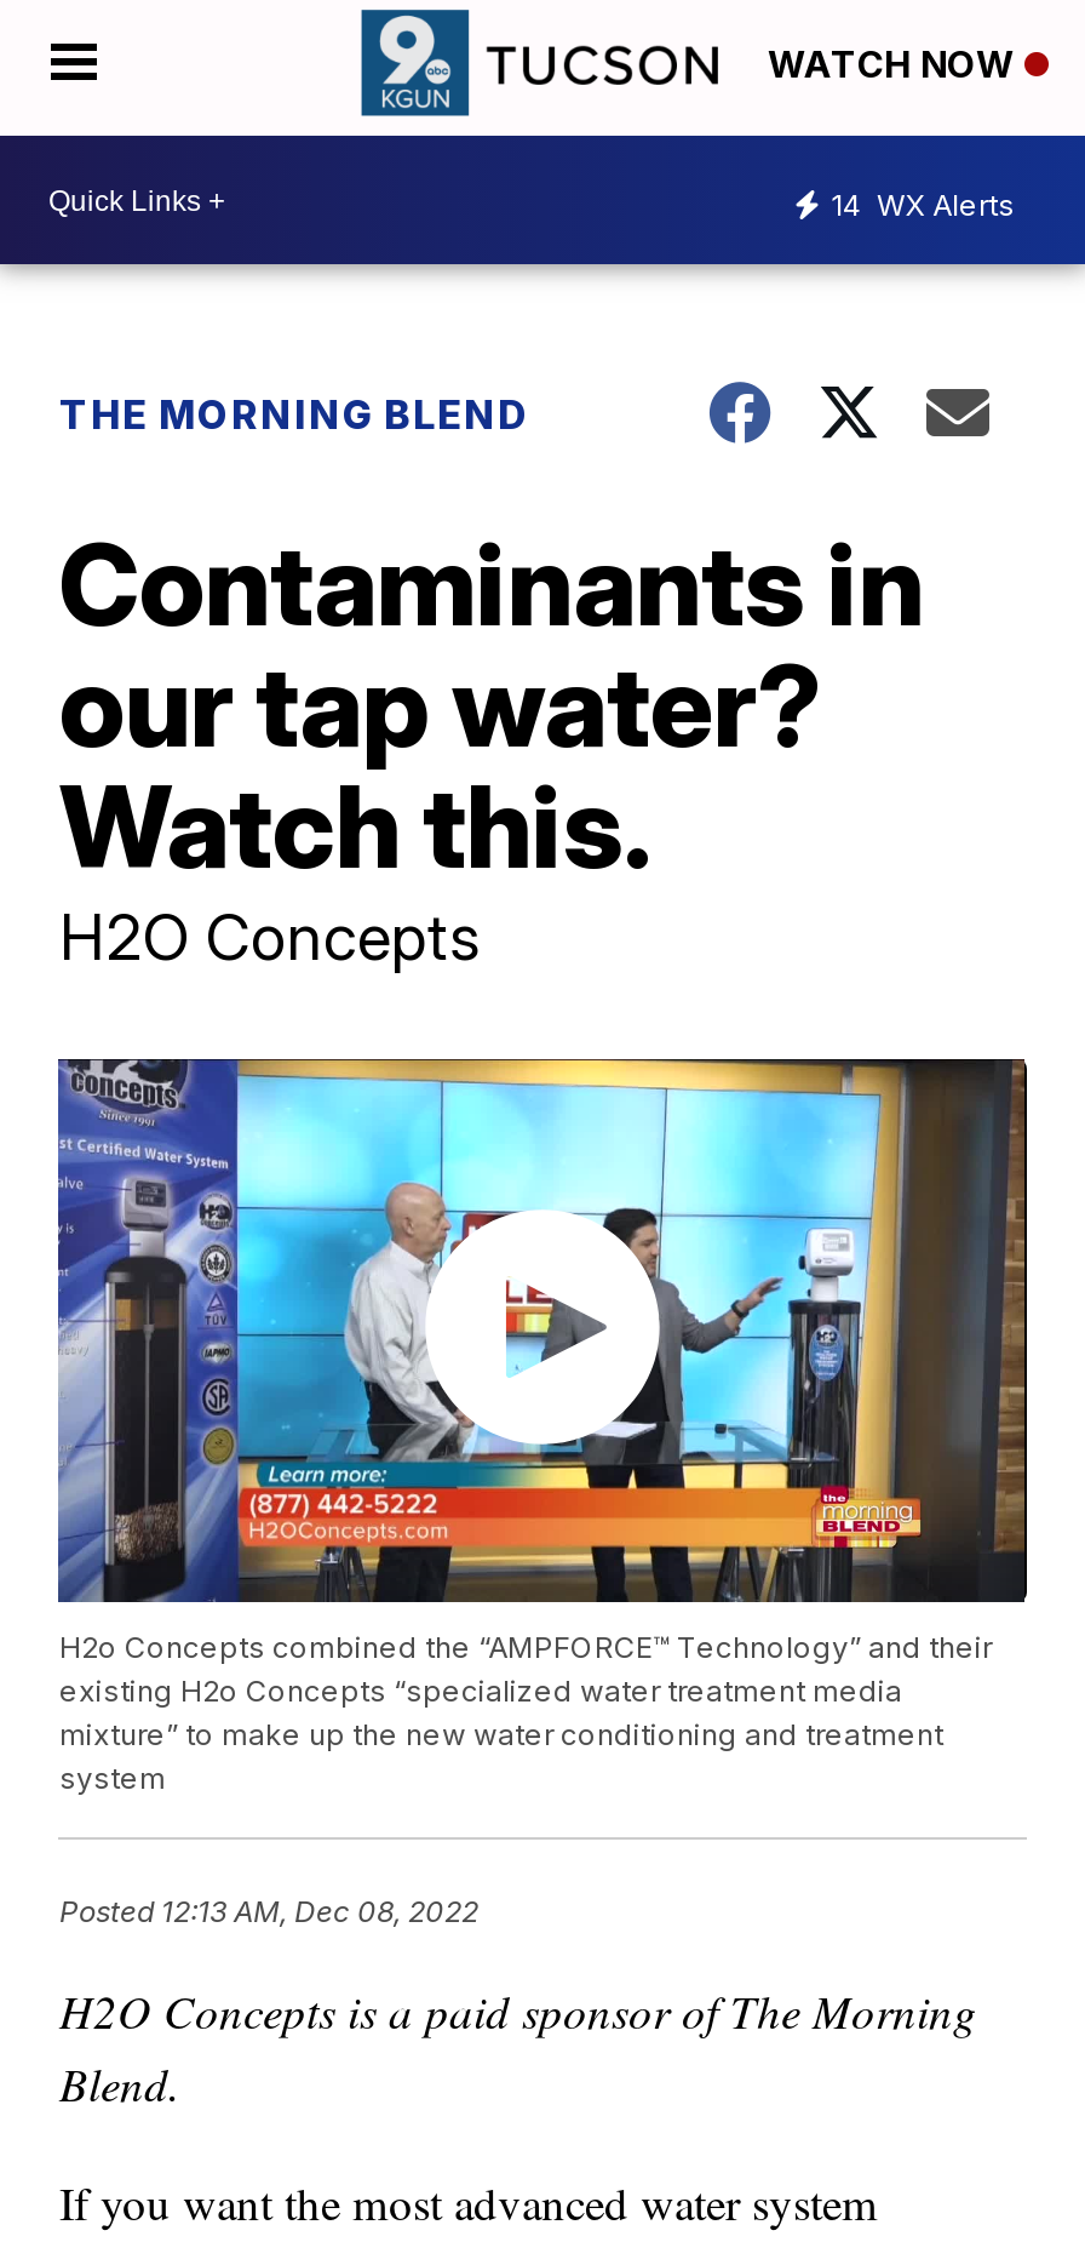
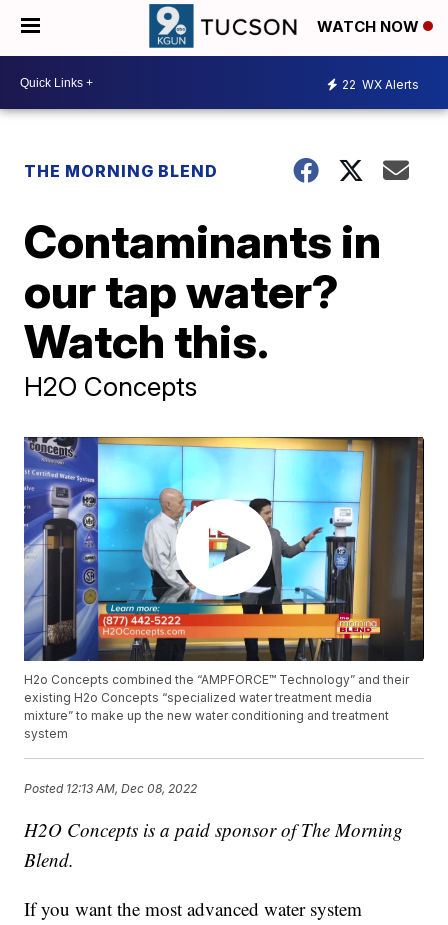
- 14 WX Alerts
+ 22 WX Alerts
